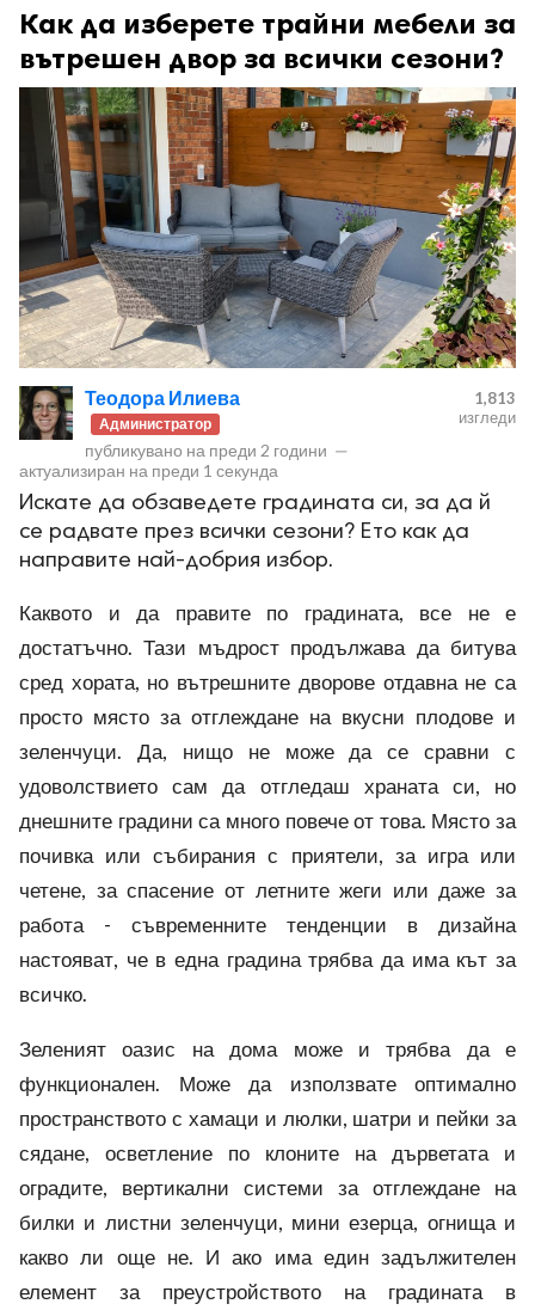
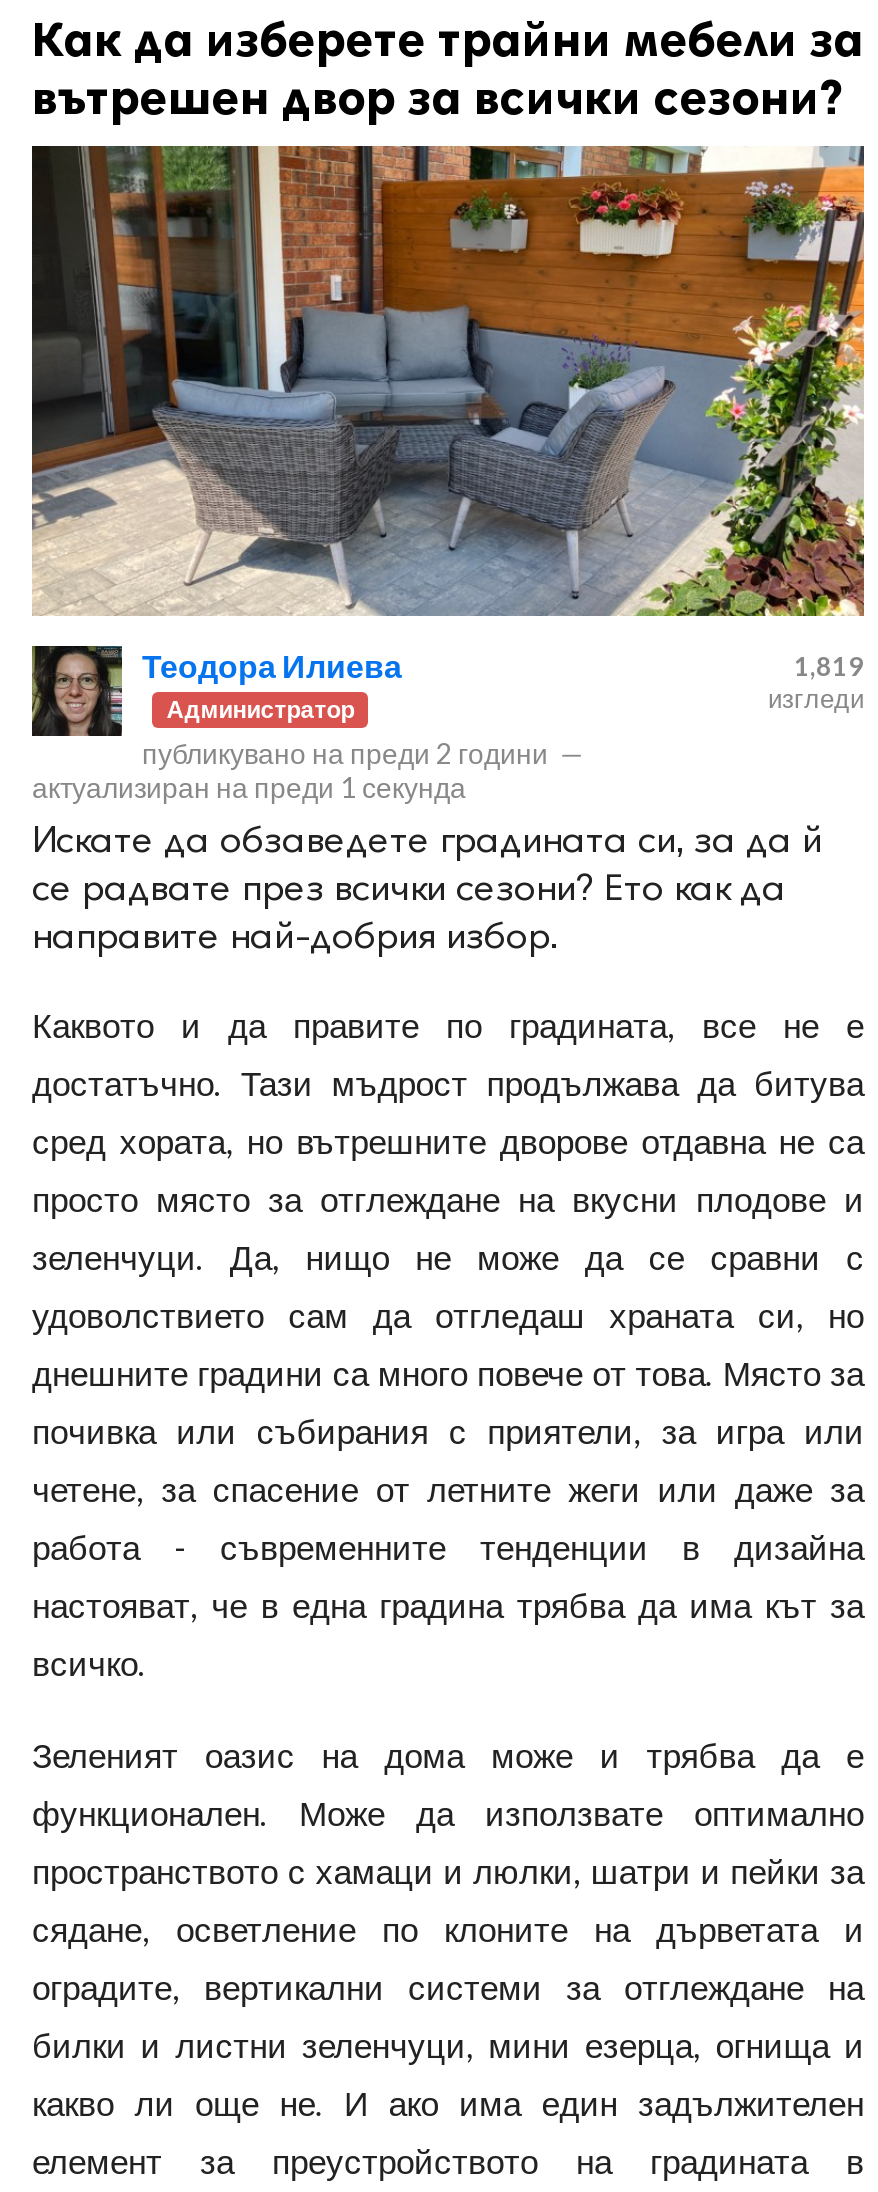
- 1,813
+ 1,819
